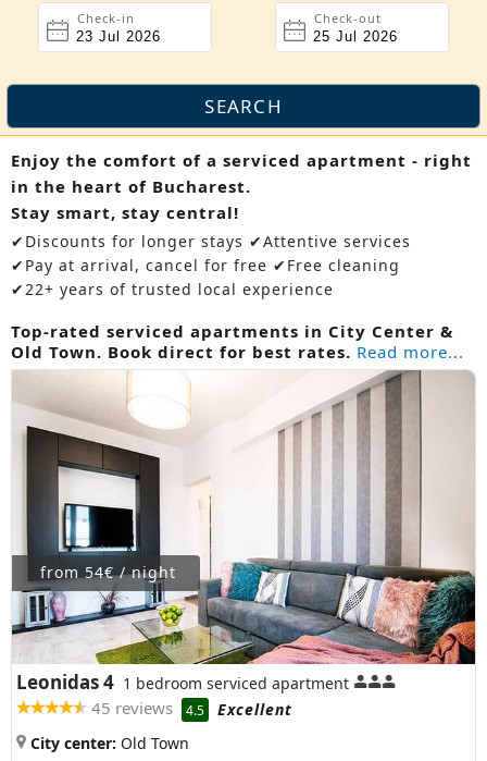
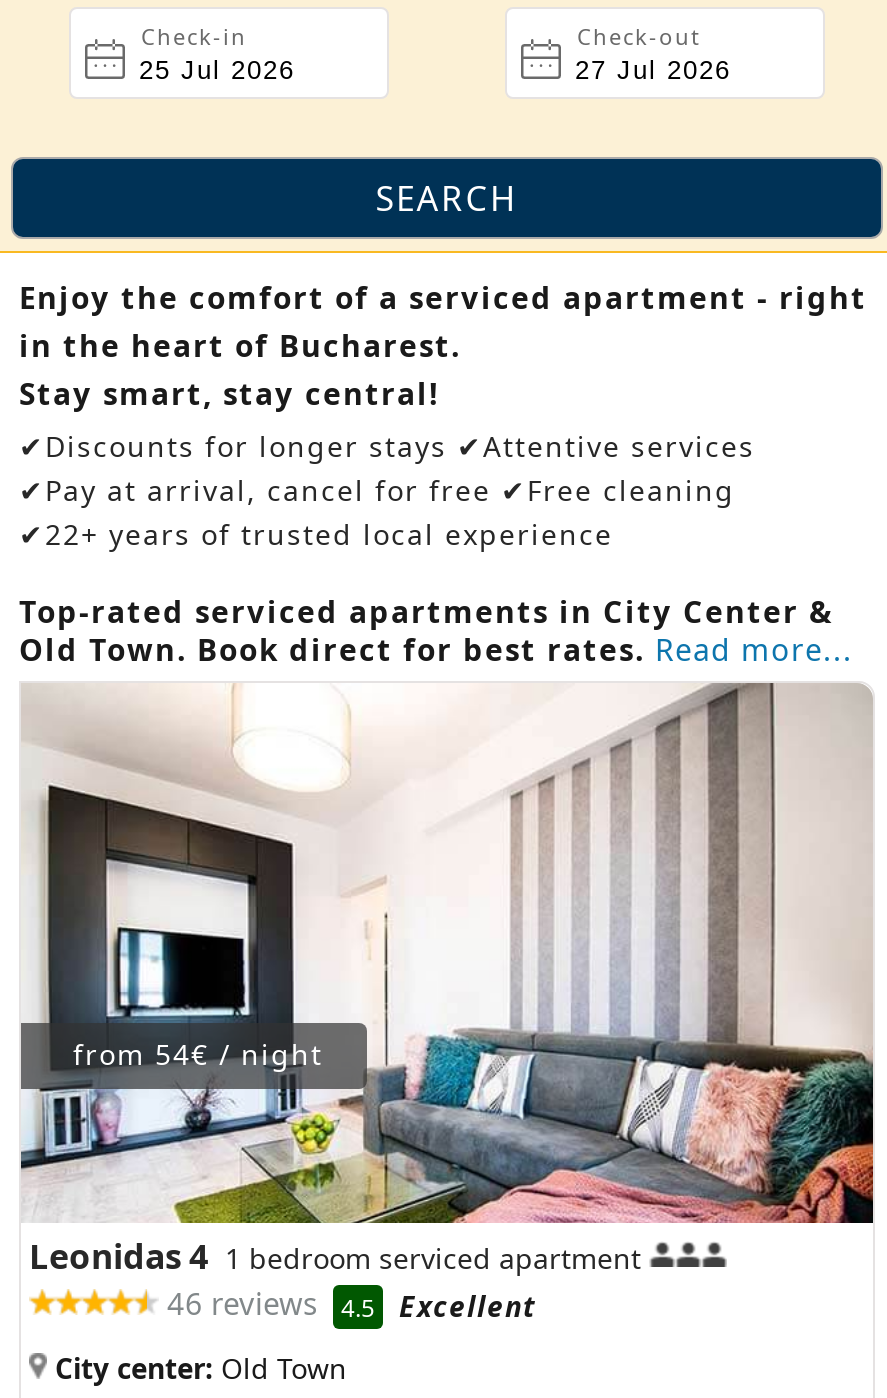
- 45 reviews 4.5 Excellent
+ 46 reviews 4.5 Excellent
